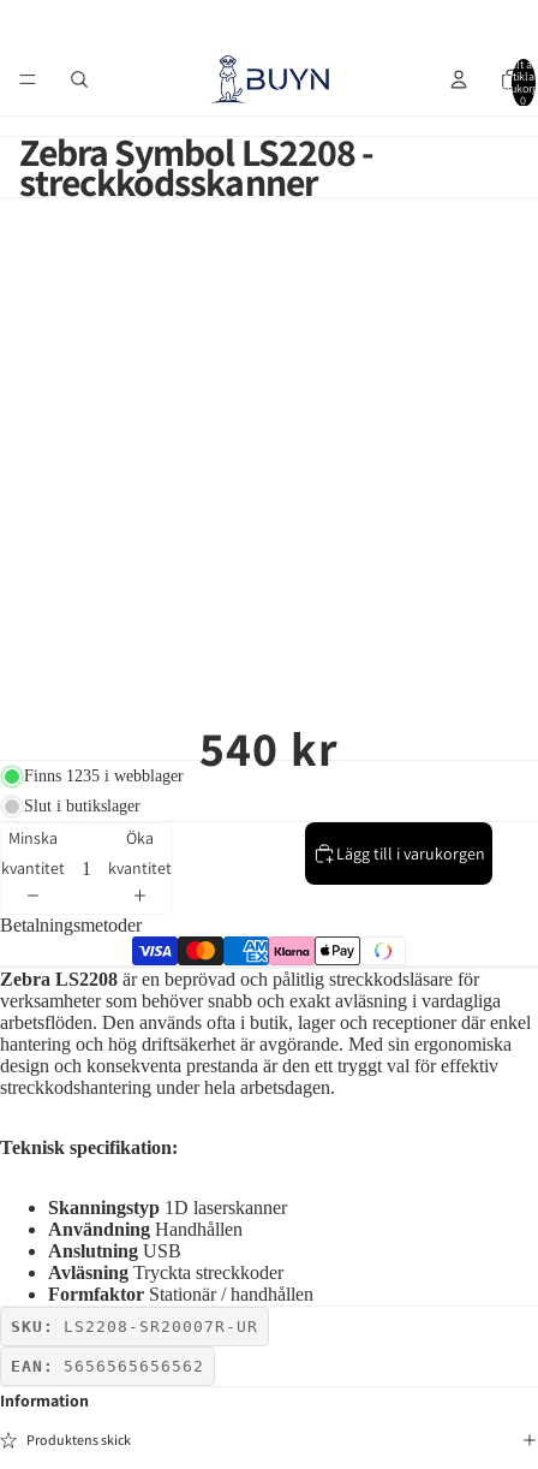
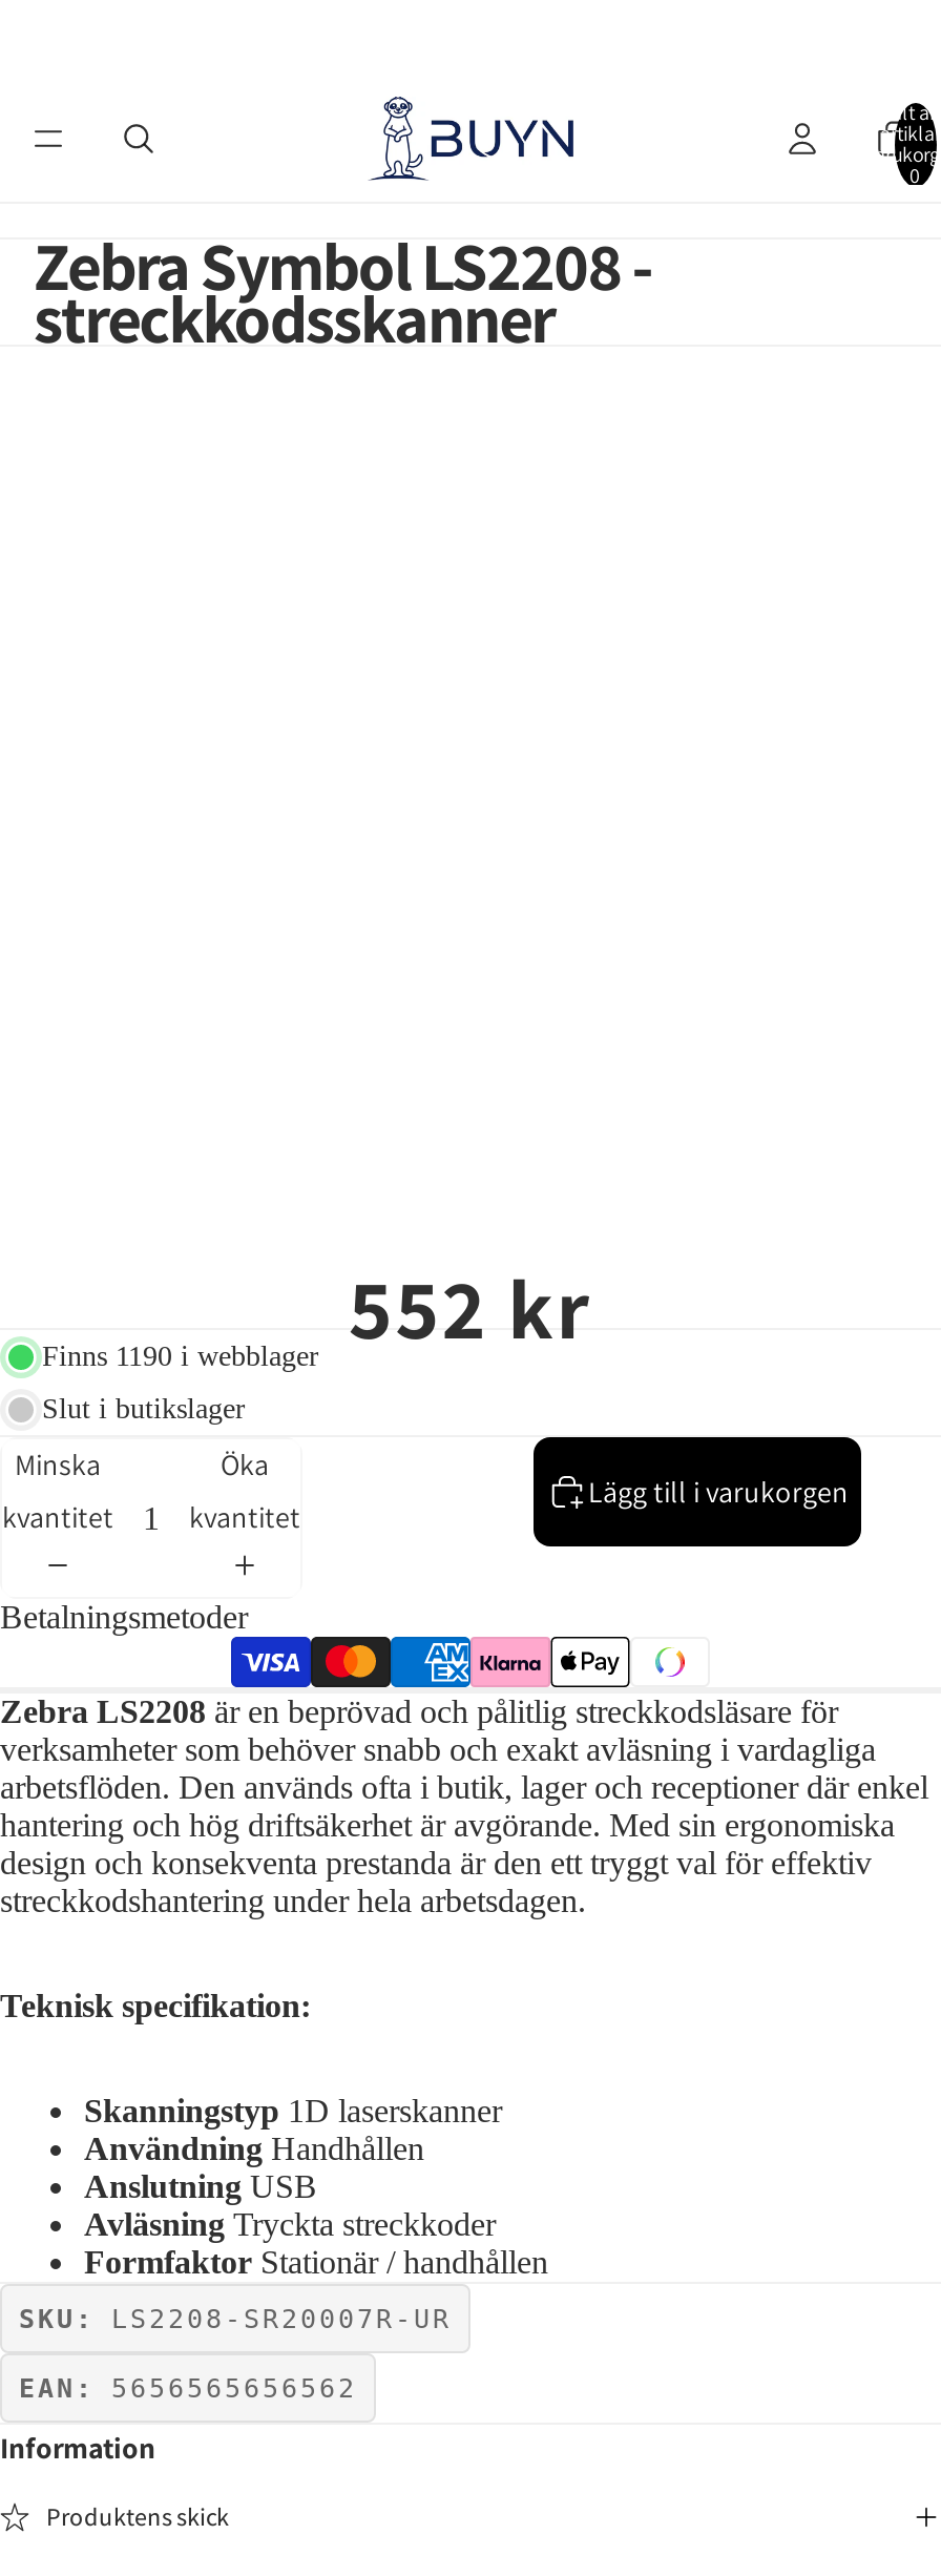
- 540 kr
+ 552 kr

- Finns 1235 i webblager
+ Finns 1190 i webblager
